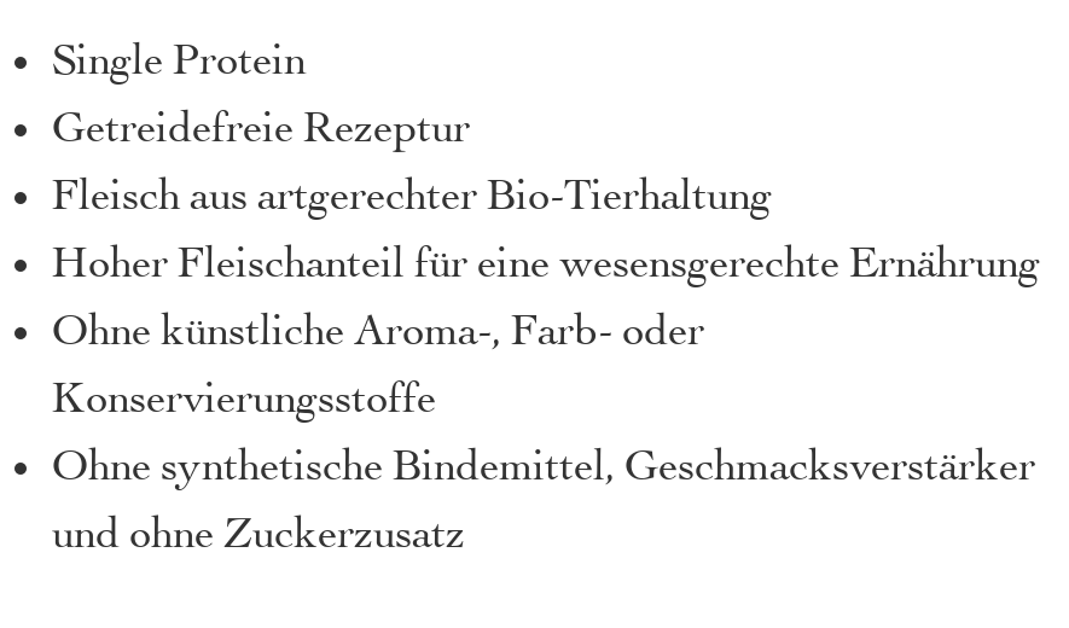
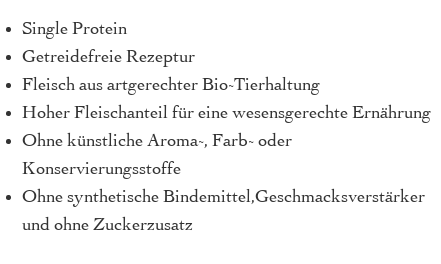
- Ohne synthetische Bindemittel, Geschmacksverstärker
+ Ohne synthetische Bindemittel,Geschmacksverstärker
